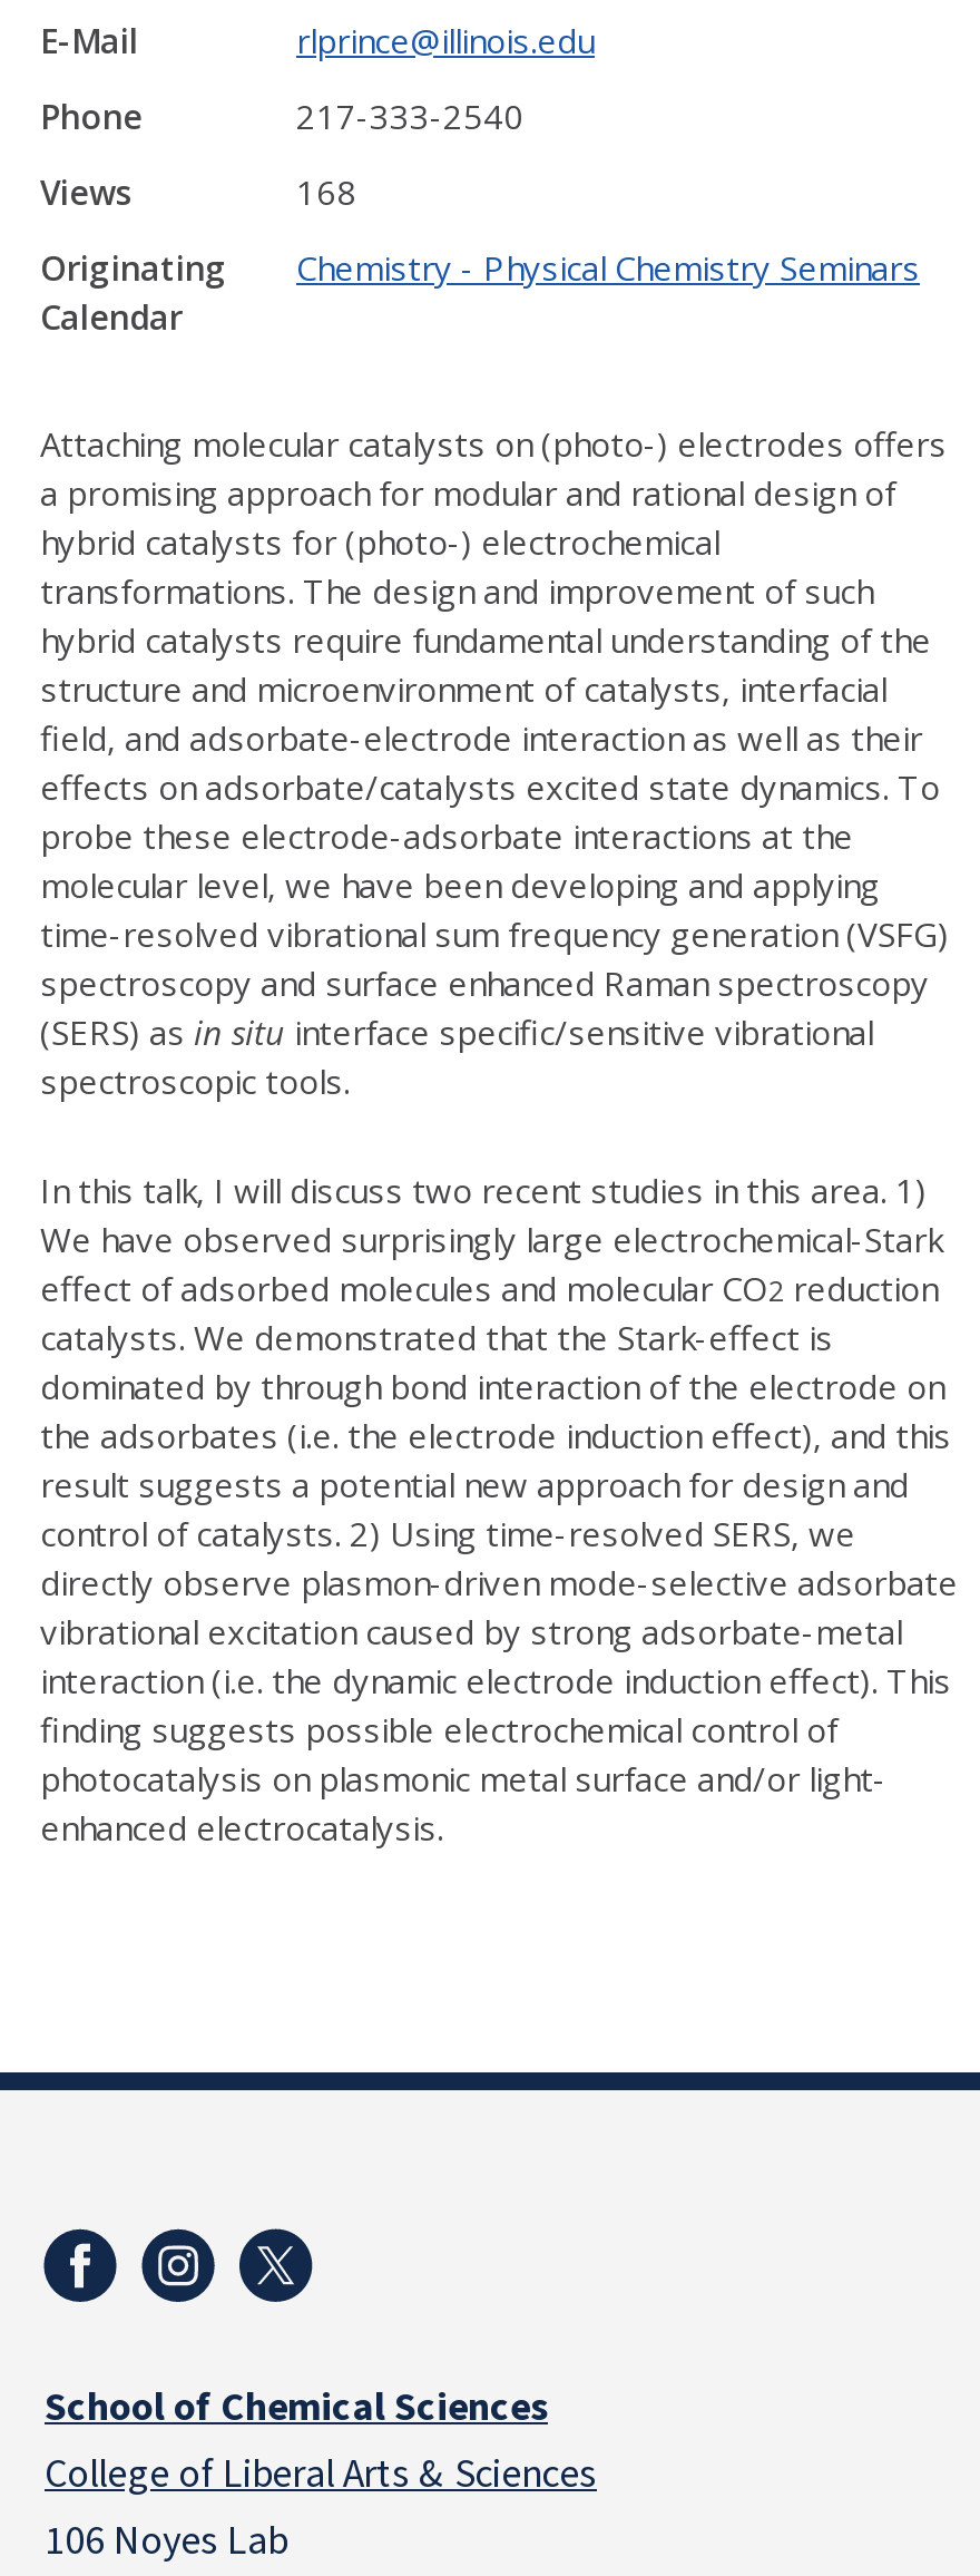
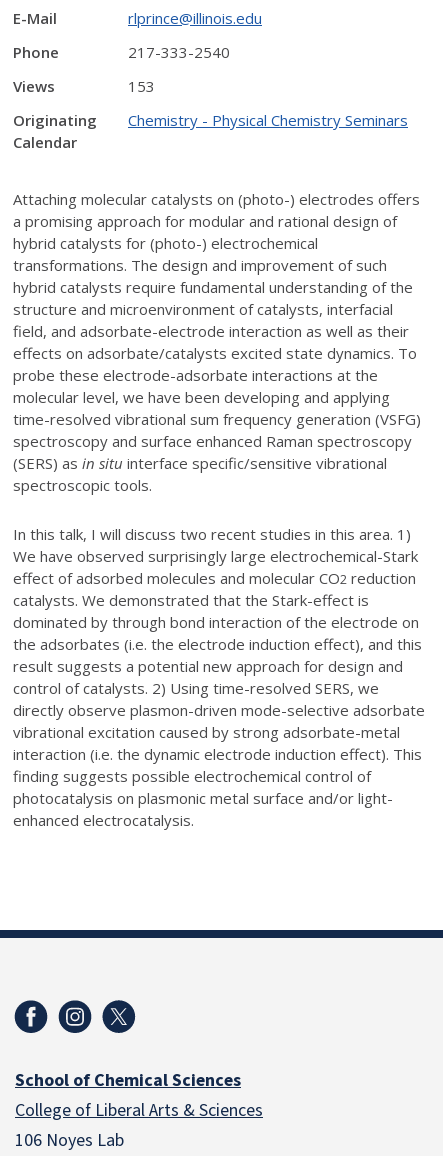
- 168
+ 153
